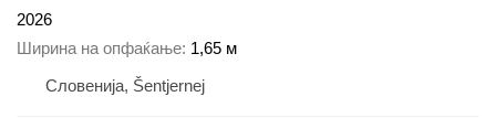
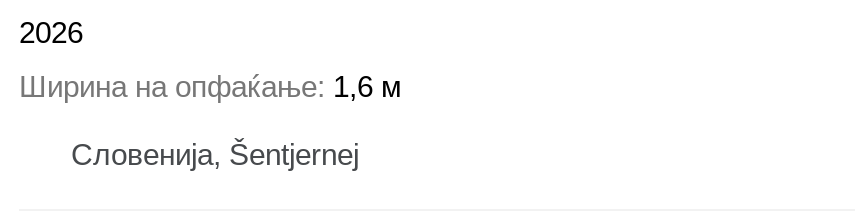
- Ширина на опфаќање 1,65 м
+ Ширина на опфаќање 1,6 м
